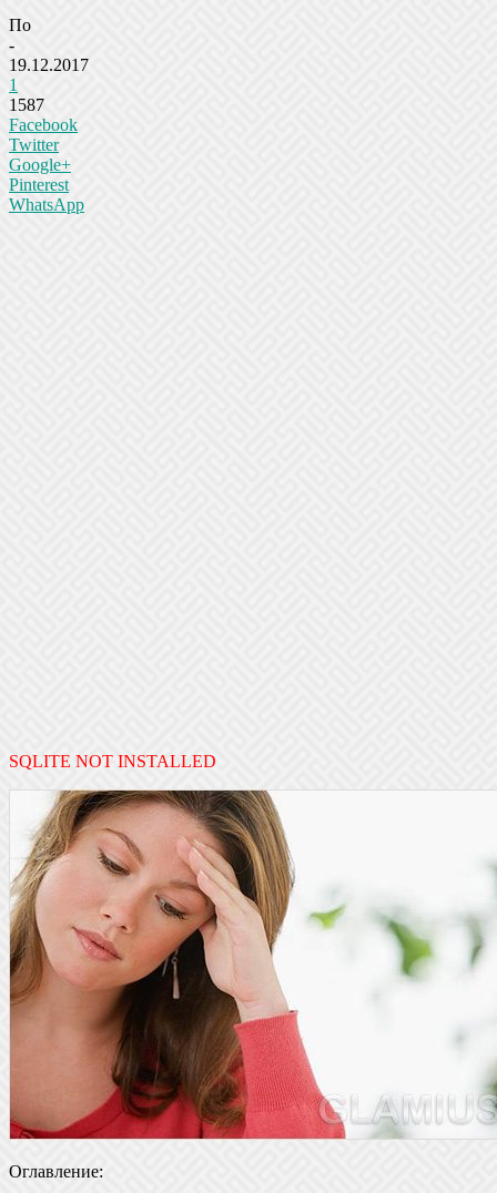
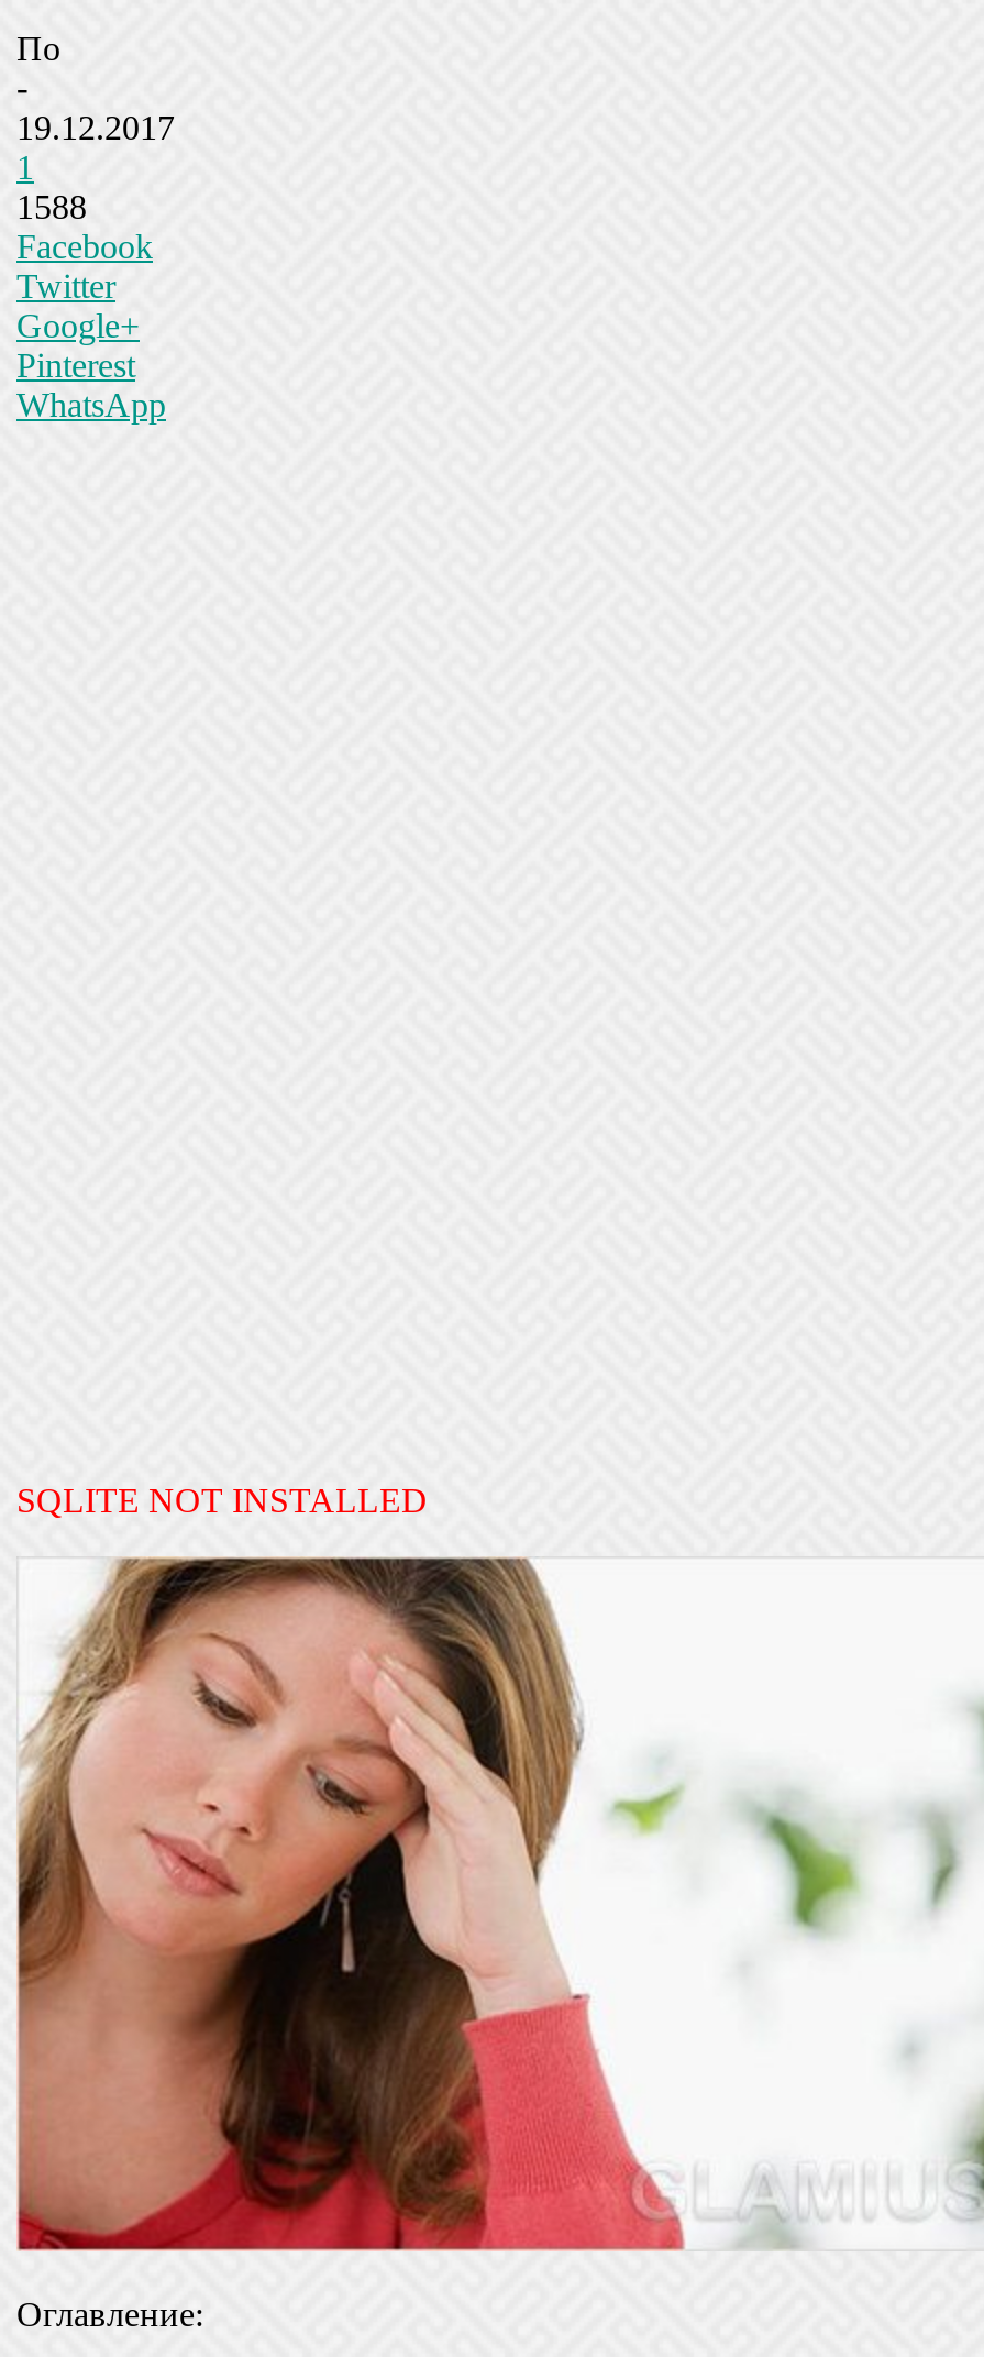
- 1587
+ 1588
